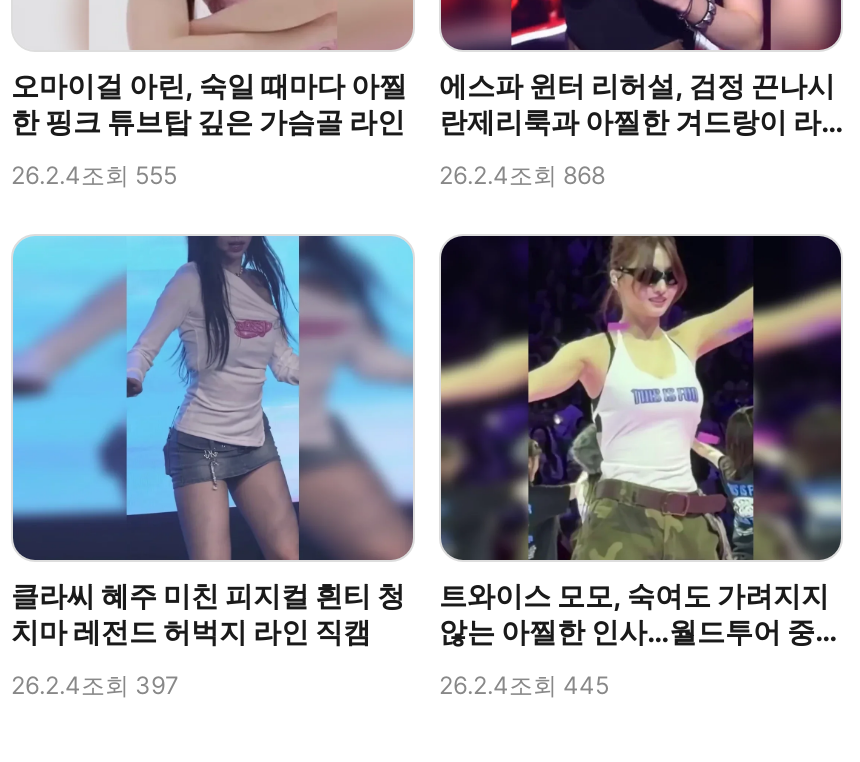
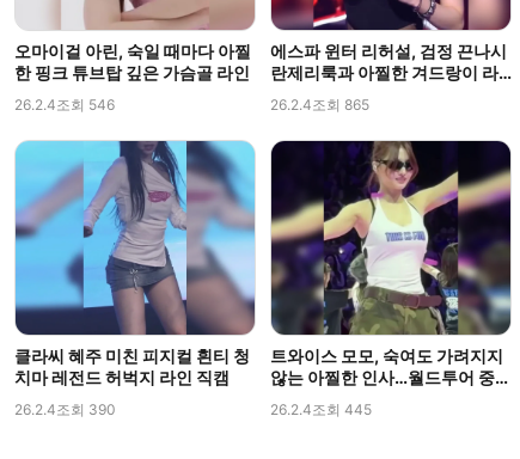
- 26.2.4조회 555
+ 26.2.4조회 546

- 26.2.4조회 868
+ 26.2.4조회 865

- 26.2.4조회 397
+ 26.2.4조회 390
